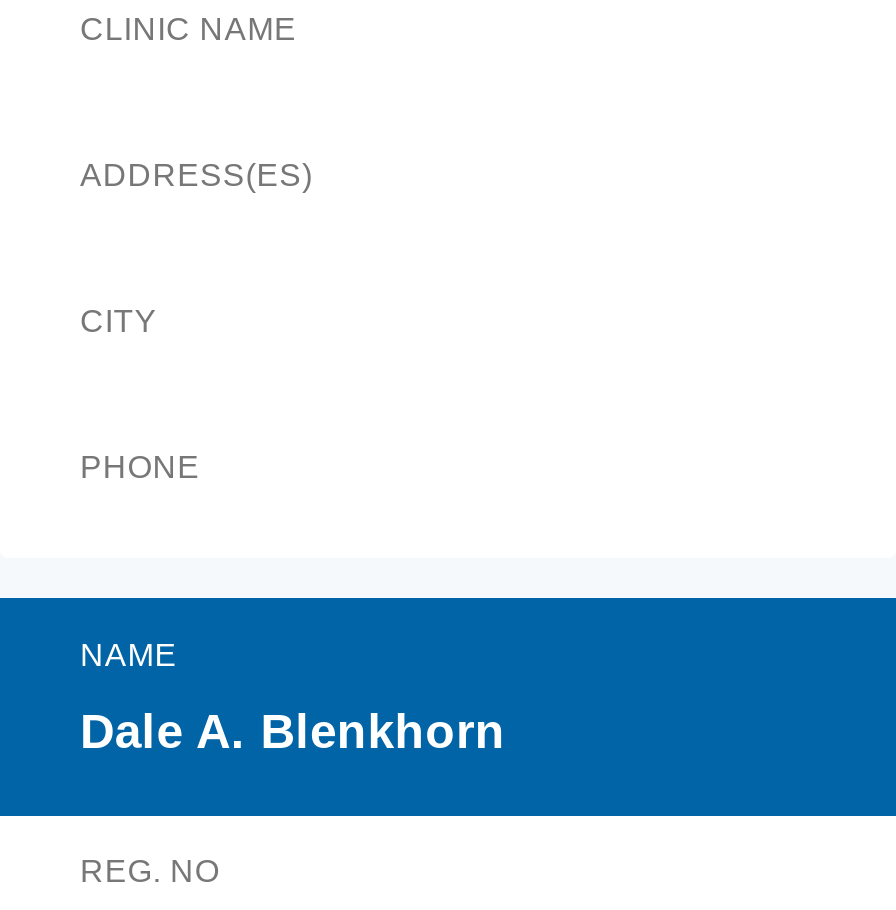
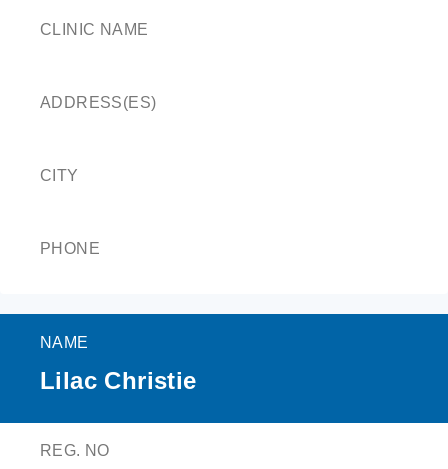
- Dale A. Blenkhorn
+ Lilac Christie
